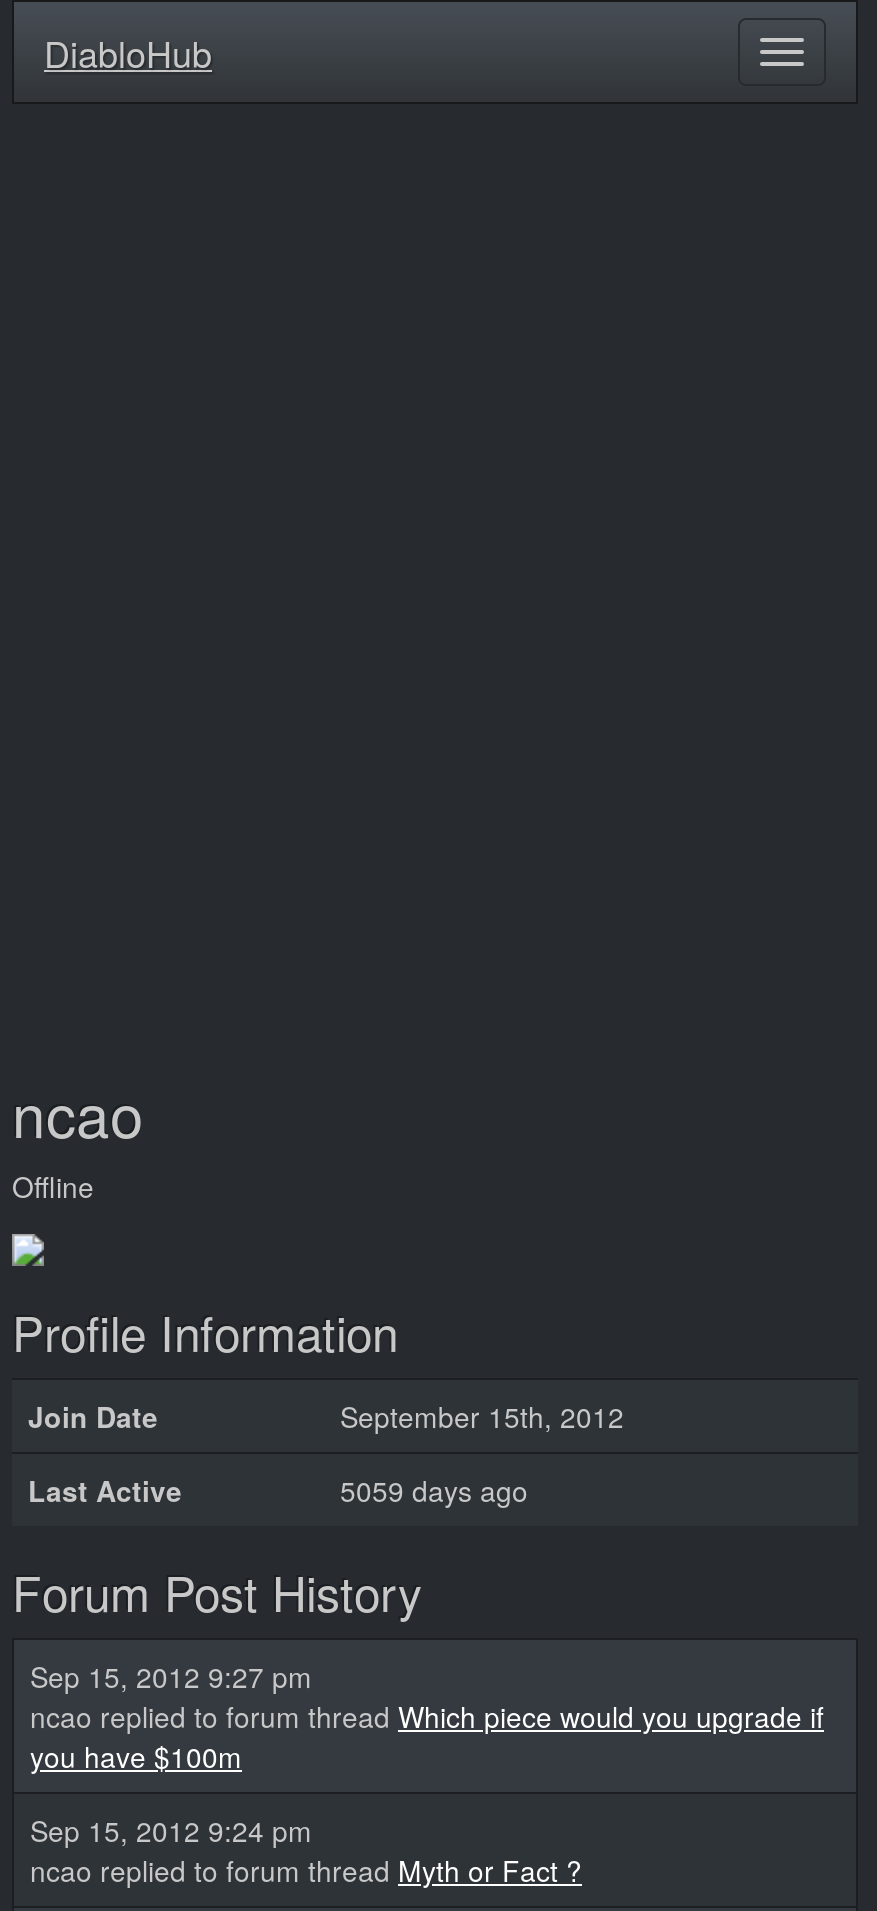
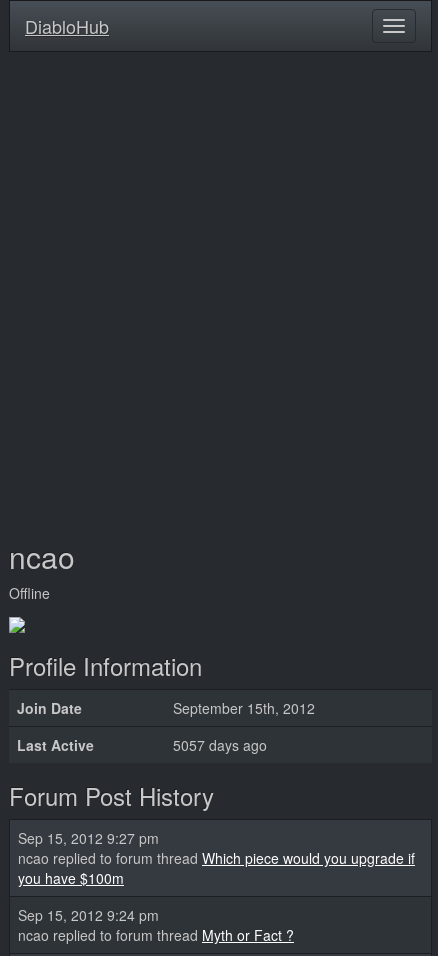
- 5059 days ago
+ 5057 days ago
